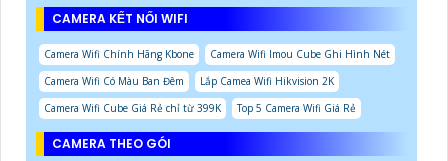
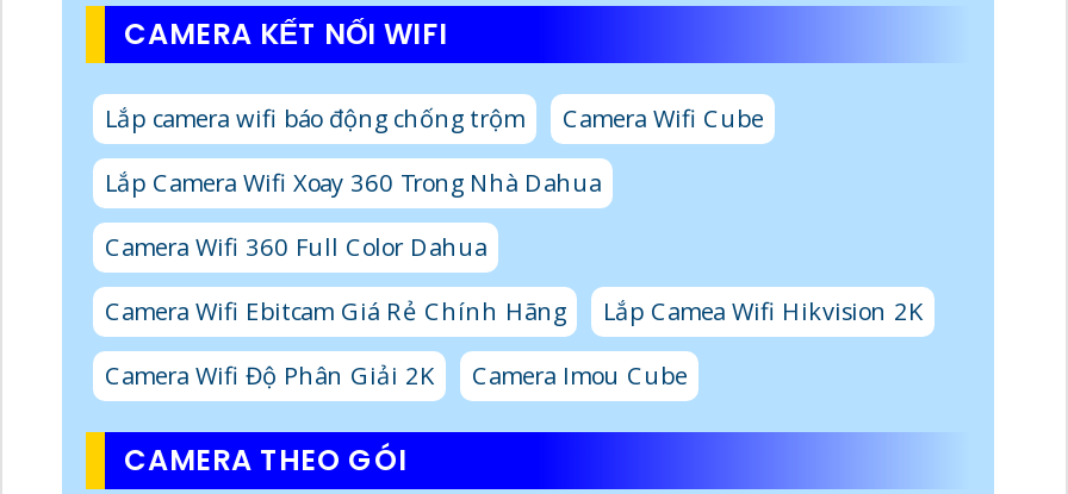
- Camera Wifi Chính Hãng Kbone
- Camera Wifi Imou Cube Ghi Hình Nét
- Camera Wifi Có Màu Ban Đêm
+ Lắp camera wifi báo động chống trộm
+ Camera Wifi Cube
+ Lắp Camera Wifi Xoay 360 Trong Nhà Dahua
+ Camera Wifi 360 Full Color Dahua
+ Camera Wifi Ebitcam Giá Rẻ Chính Hãng

- Camera Wifi Cube Giá Rẻ chỉ từ 399K
- Top 5 Camera Wifi Giá Rẻ
+ Camera Wifi Độ Phân Giải 2K
+ Camera Imou Cube
